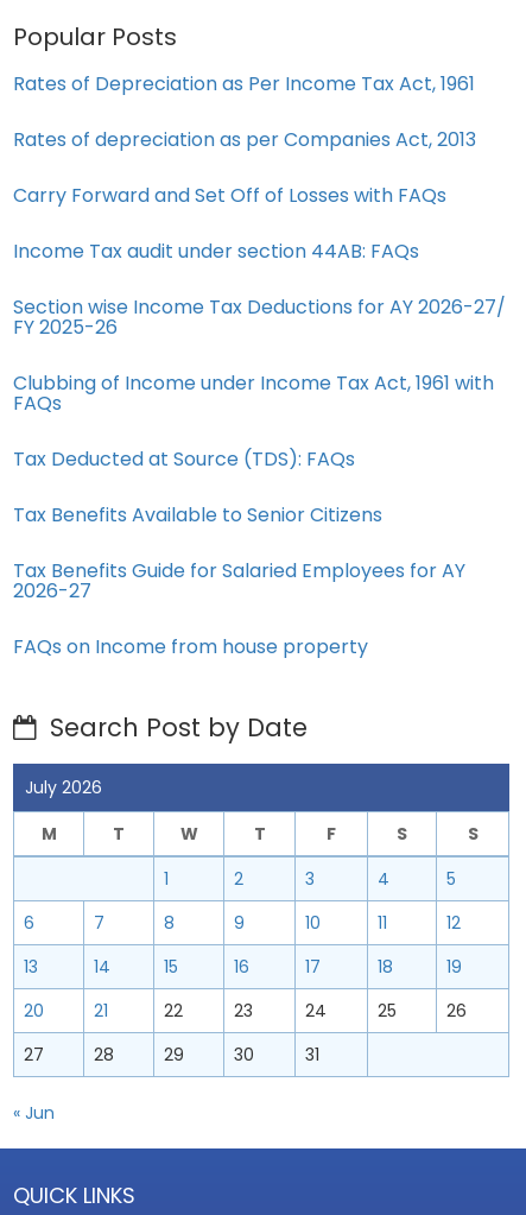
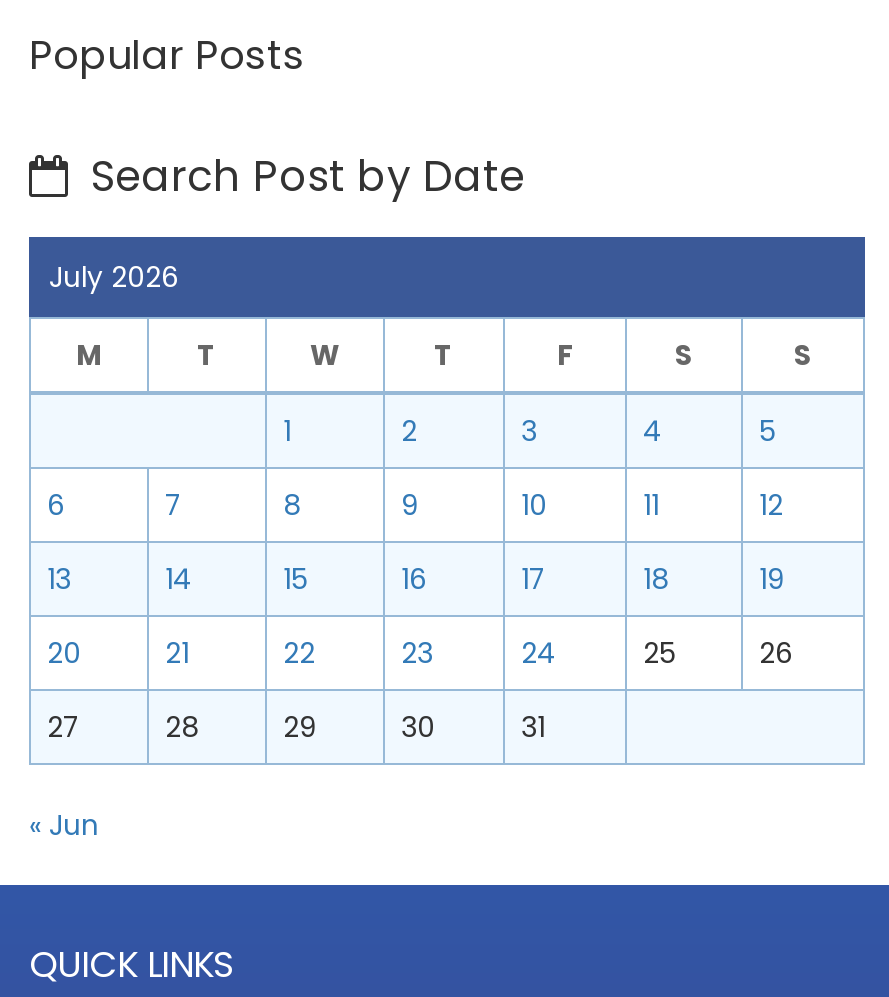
- Rates of Depreciation as Per Income Tax Act, 1961
- Rates of depreciation as per Companies Act, 2013
- Carry Forward and Set Off of Losses with FAQs
- Income Tax audit under section 44AB: FAQs
- Section wise Income Tax Deductions for AY 2026-27/
- FY 2025-26
- Clubbing of Income under Income Tax Act, 1961 with
- FAQs
- Tax Deducted at Source (TDS): FAQs
- Tax Benefits Available to Senior Citizens
- Tax Benefits Guide for Salaried Employees for AY
- 2026-27
- FAQs on Income from house property
